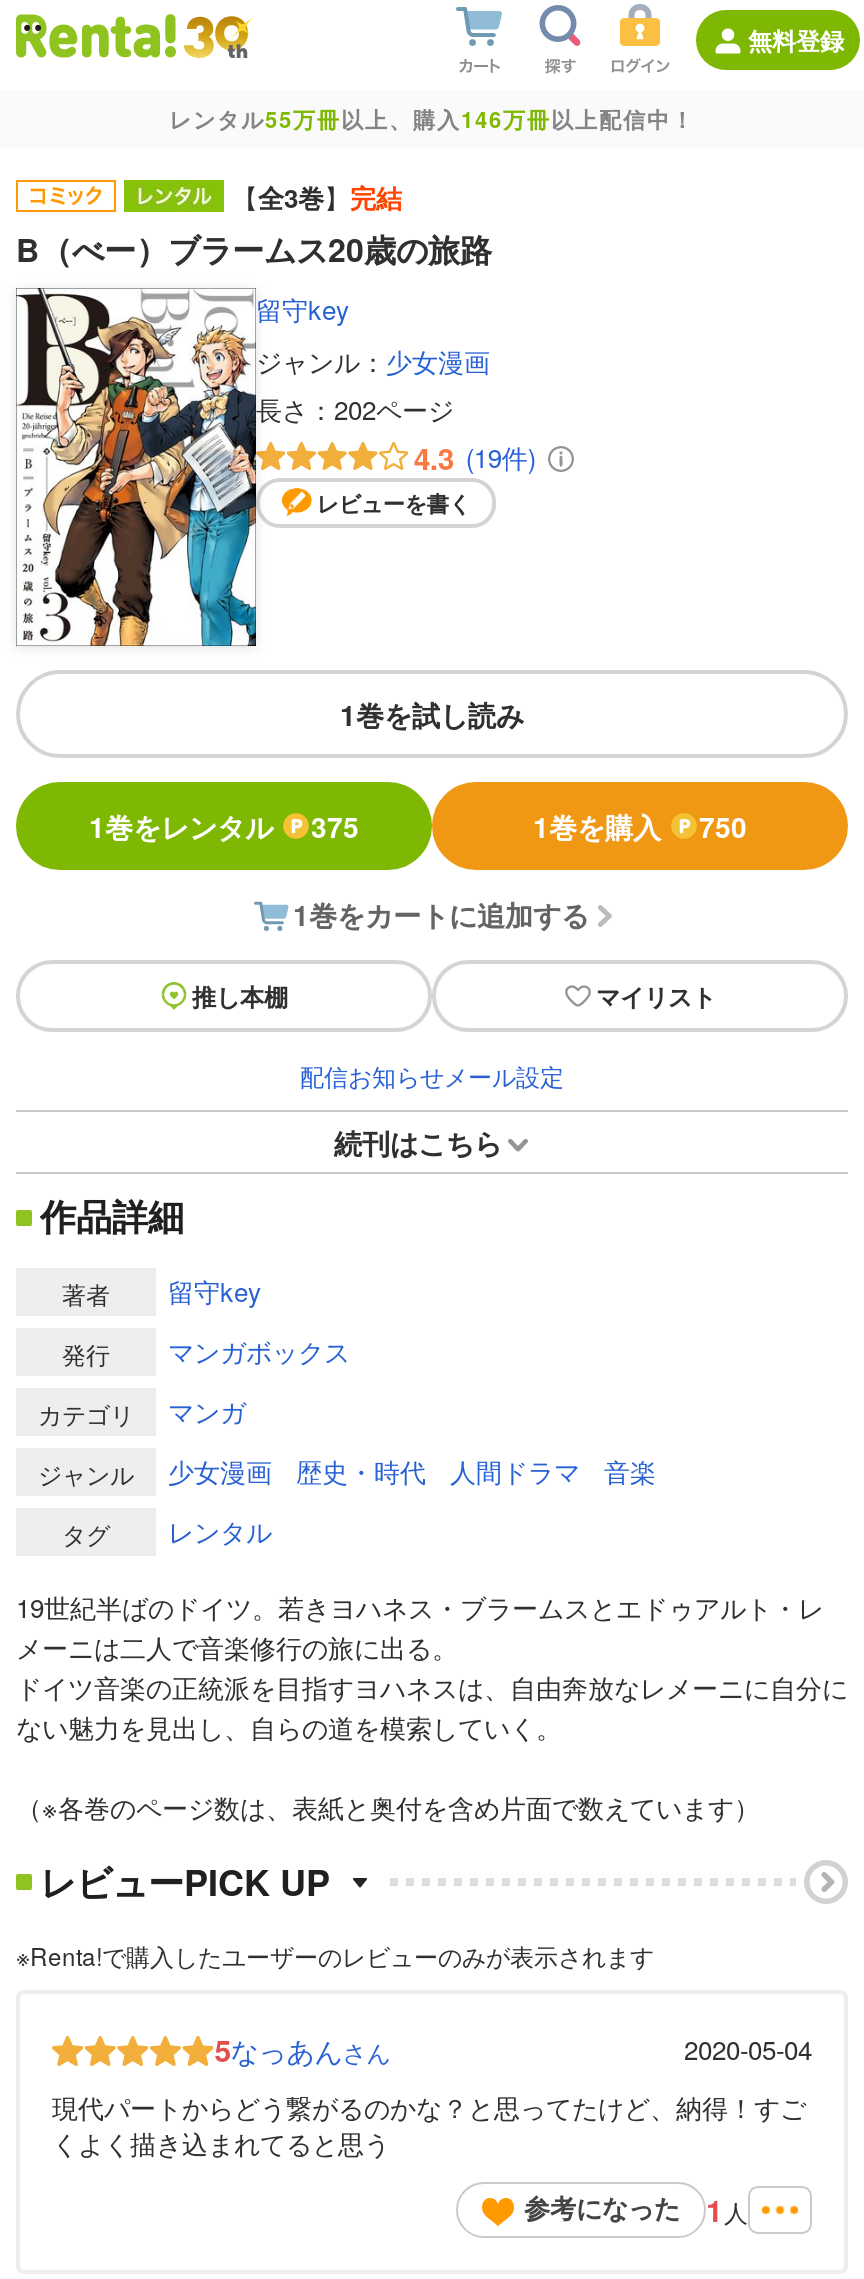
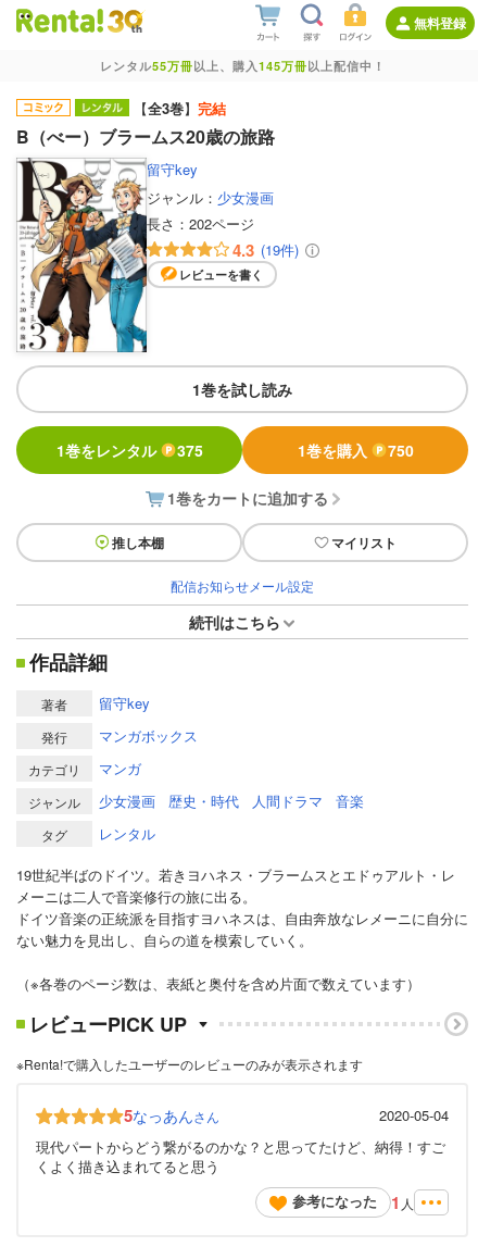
- レンタル55万冊以上、購入146万冊以上配信中！
+ レンタル55万冊以上、購入145万冊以上配信中！
